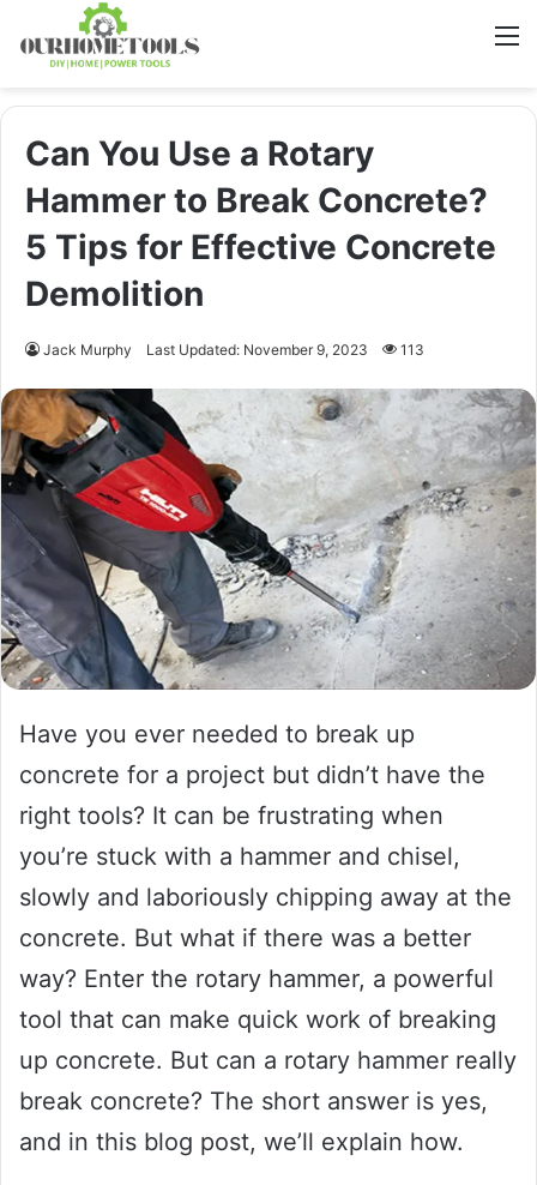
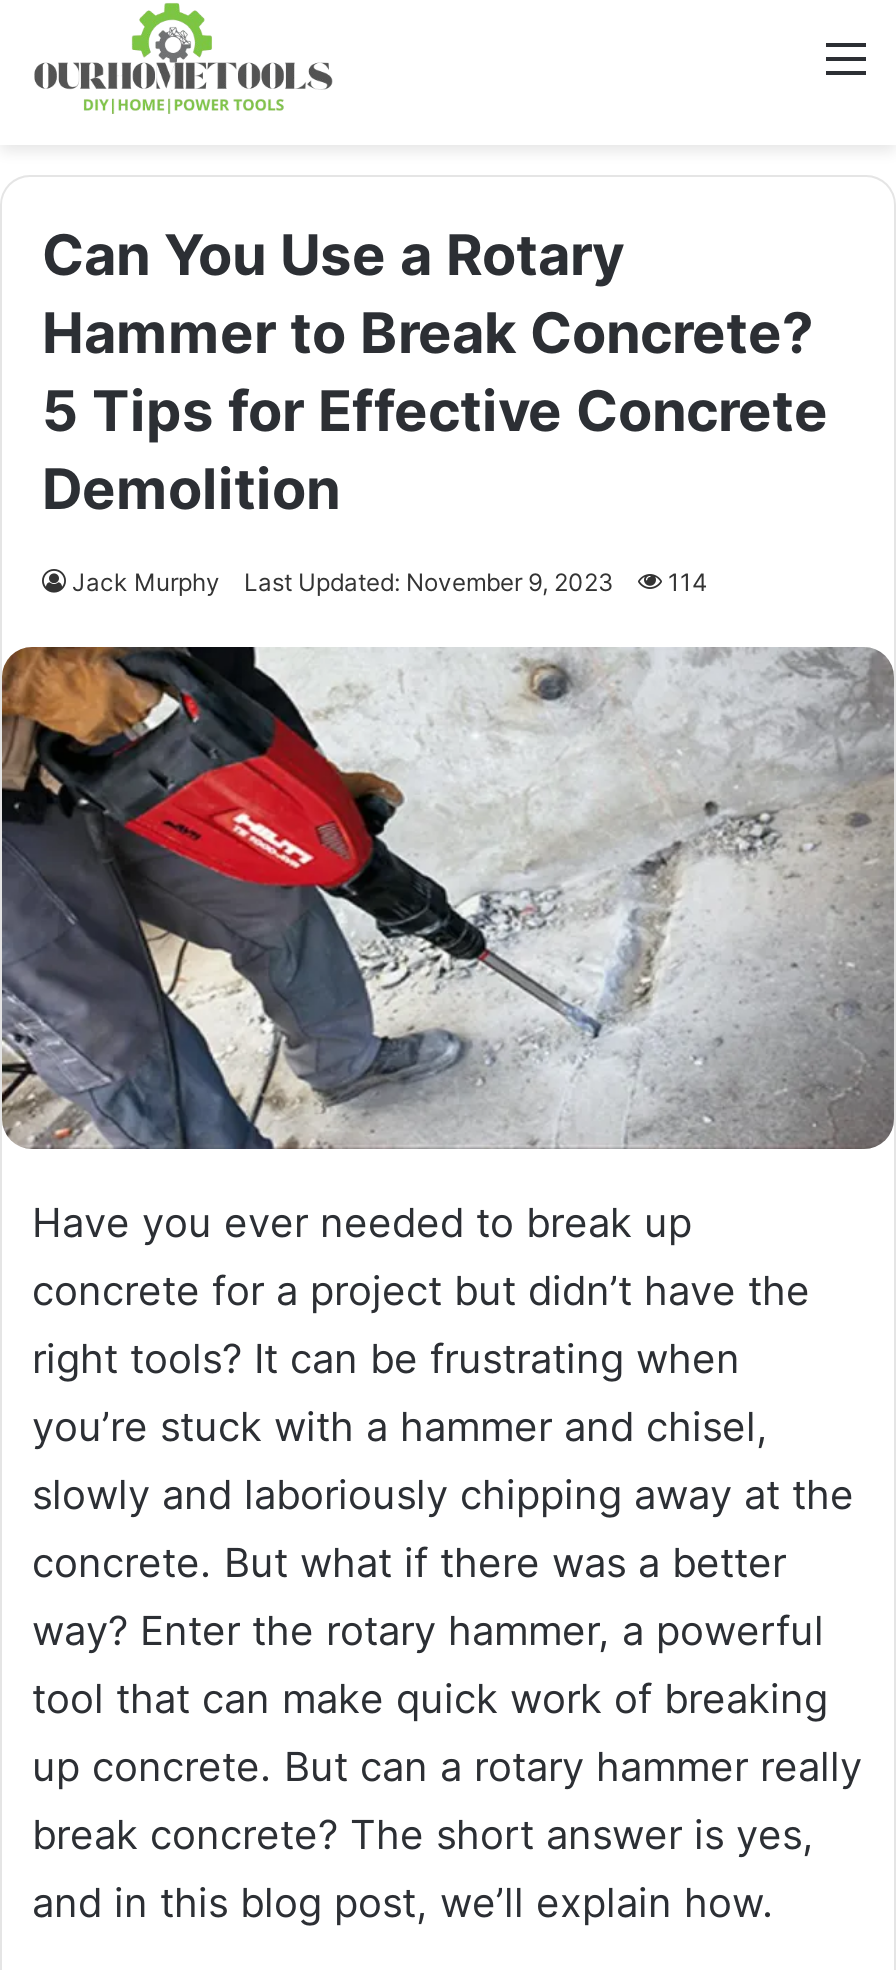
- Jack Murphy Last Updated: November 9, 2023 113
+ Jack Murphy Last Updated: November 9, 2023 114
